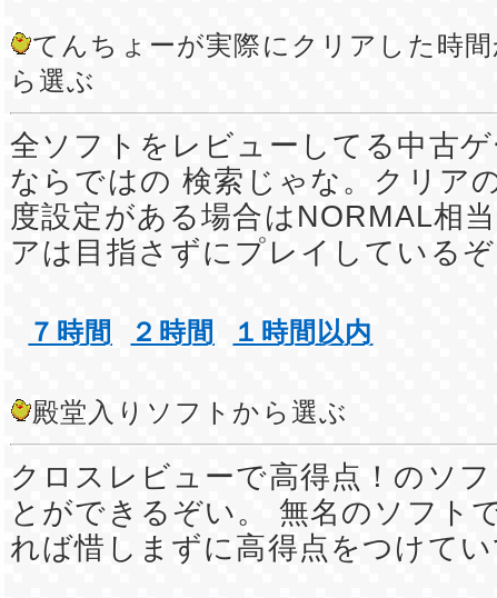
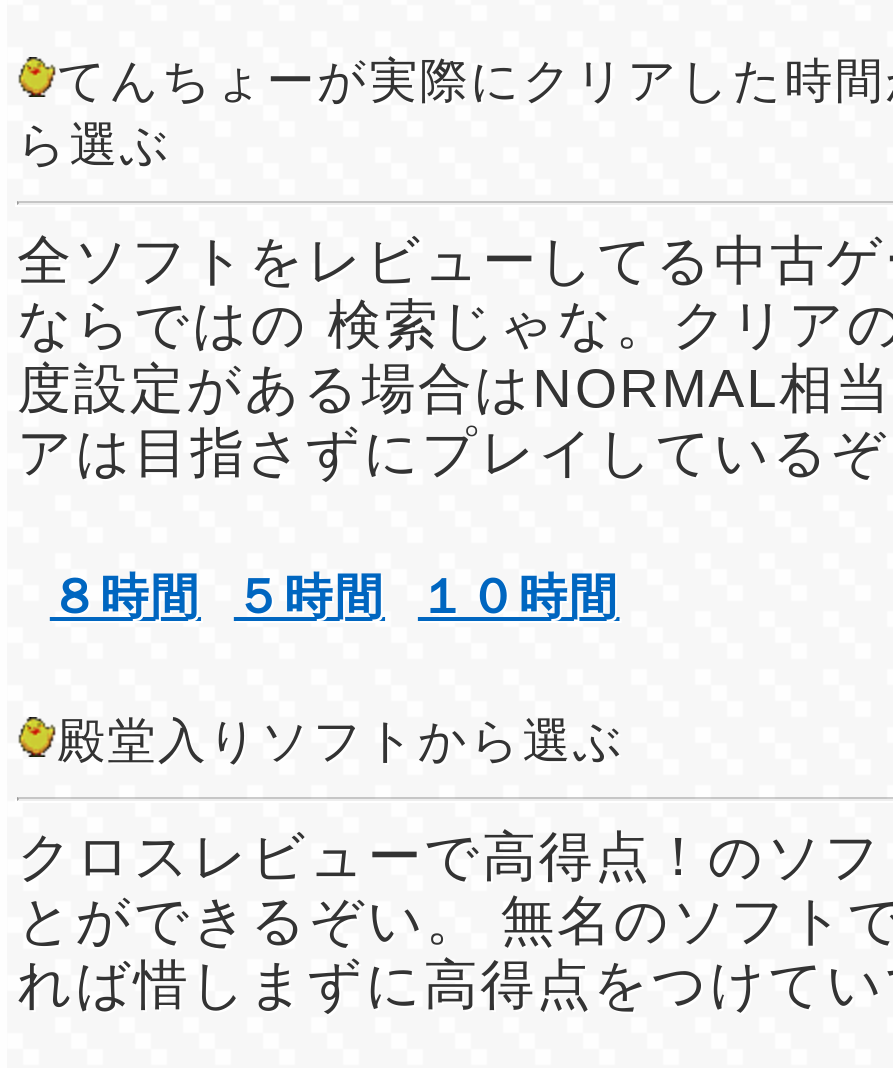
- ７時間
- ２時間
- １時間以内
+ ８時間
+ ５時間
+ １０時間
